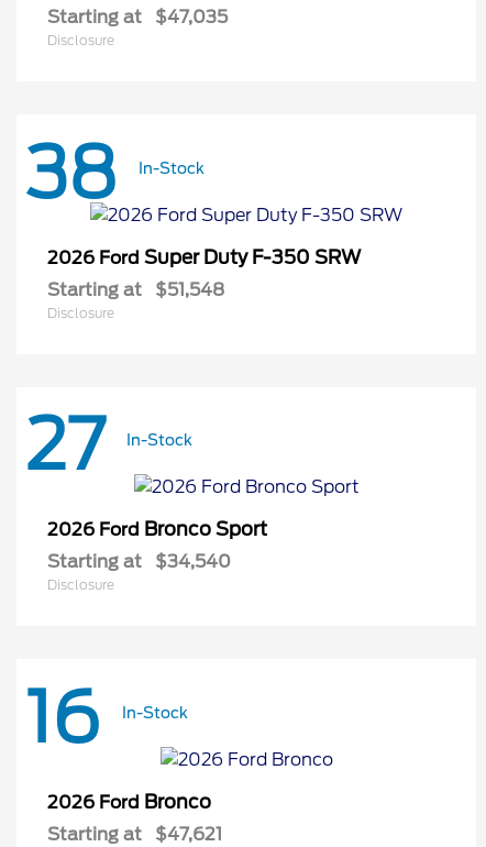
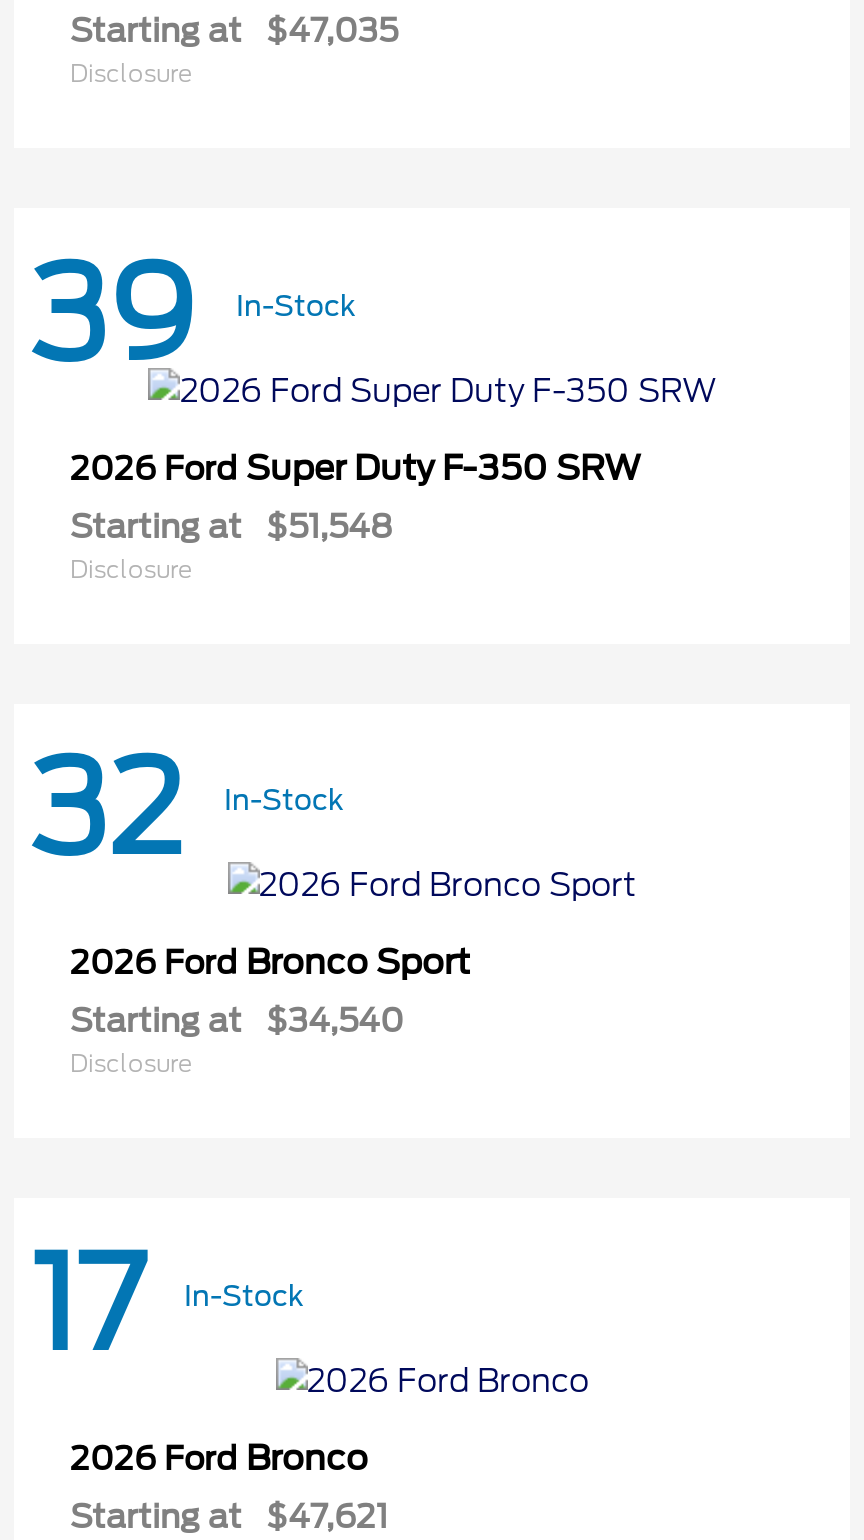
- 38 In-Stock
+ 39 In-Stock

- 27 In-Stock
+ 32 In-Stock

- 16 In-Stock
+ 17 In-Stock
